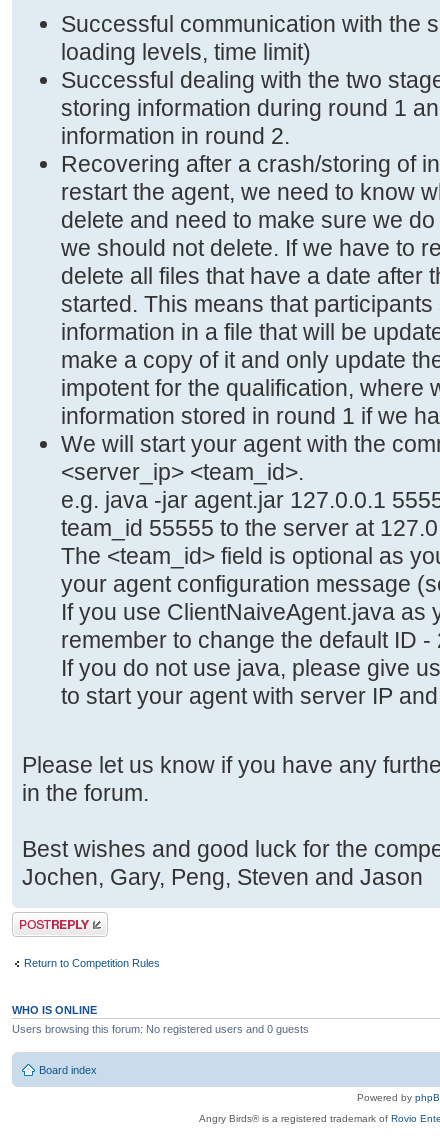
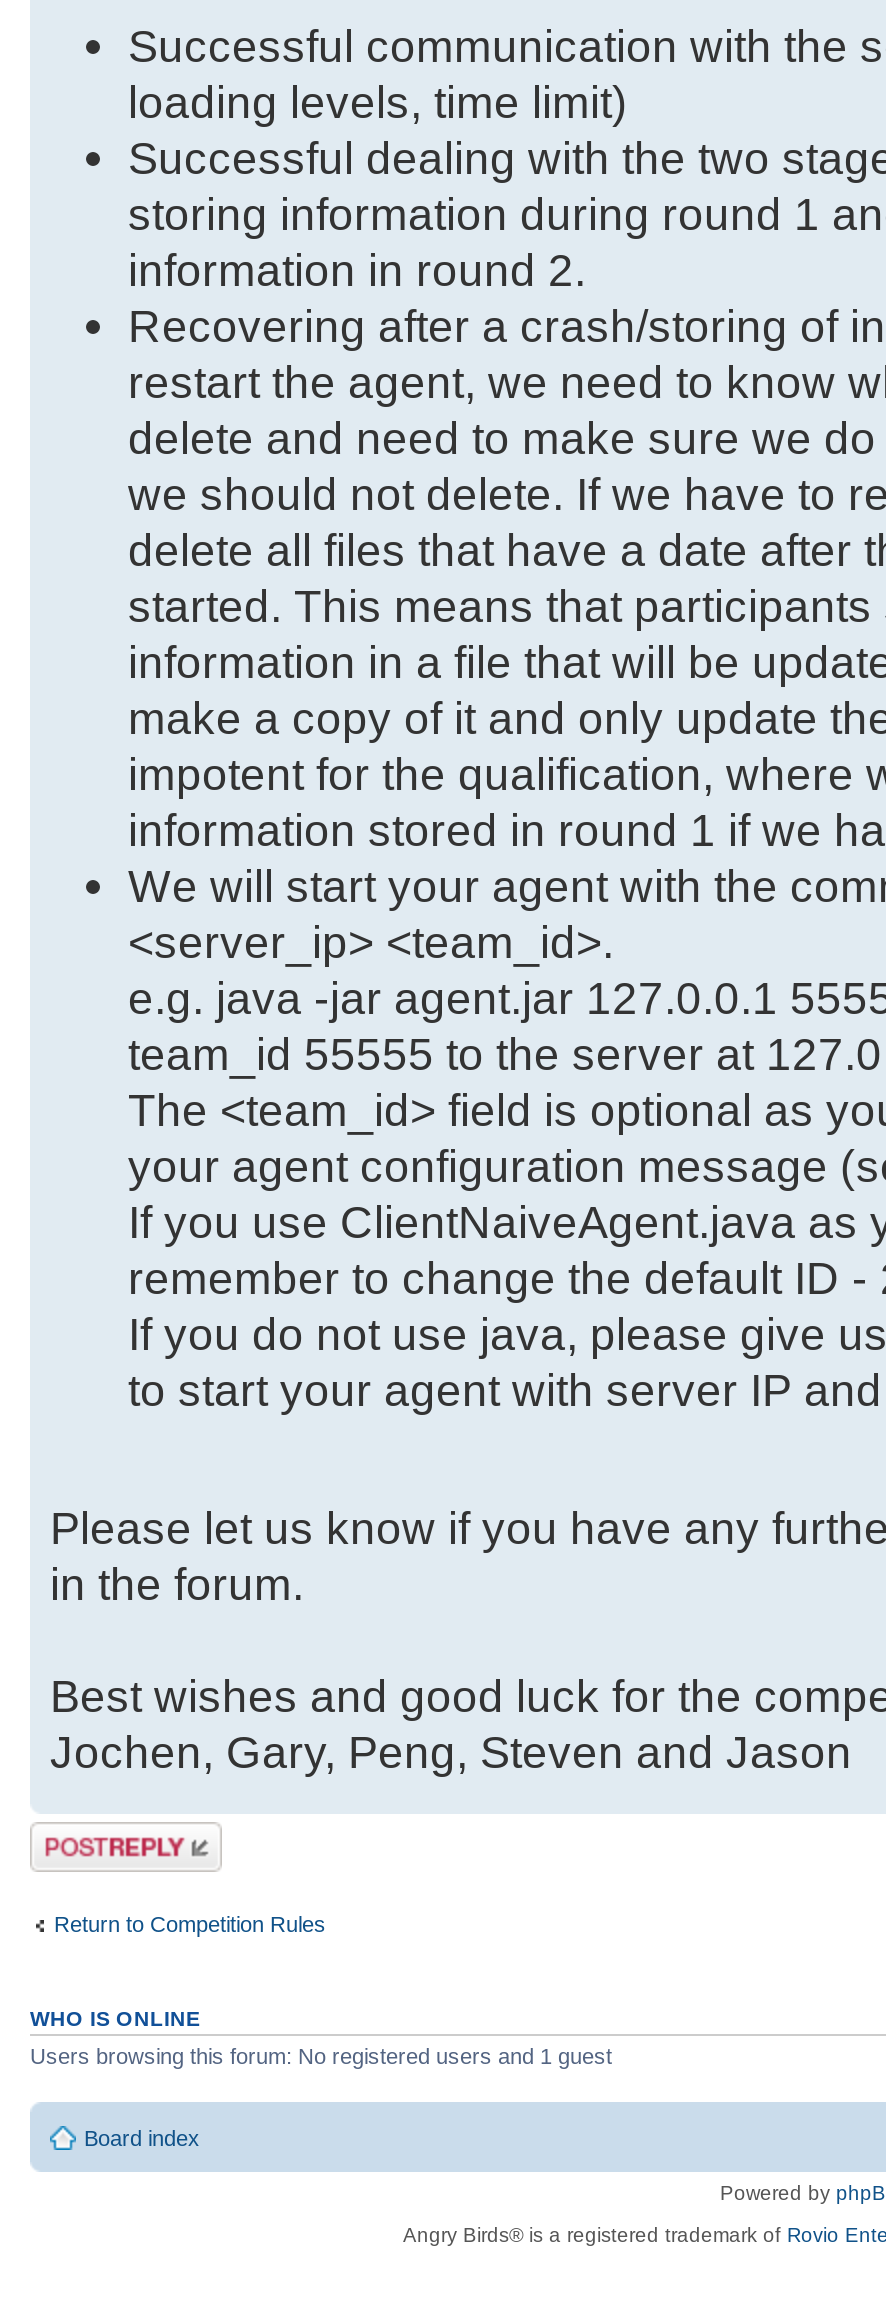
- Users browsing this forum: No registered users and 0 guests
+ Users browsing this forum: No registered users and 1 guest
